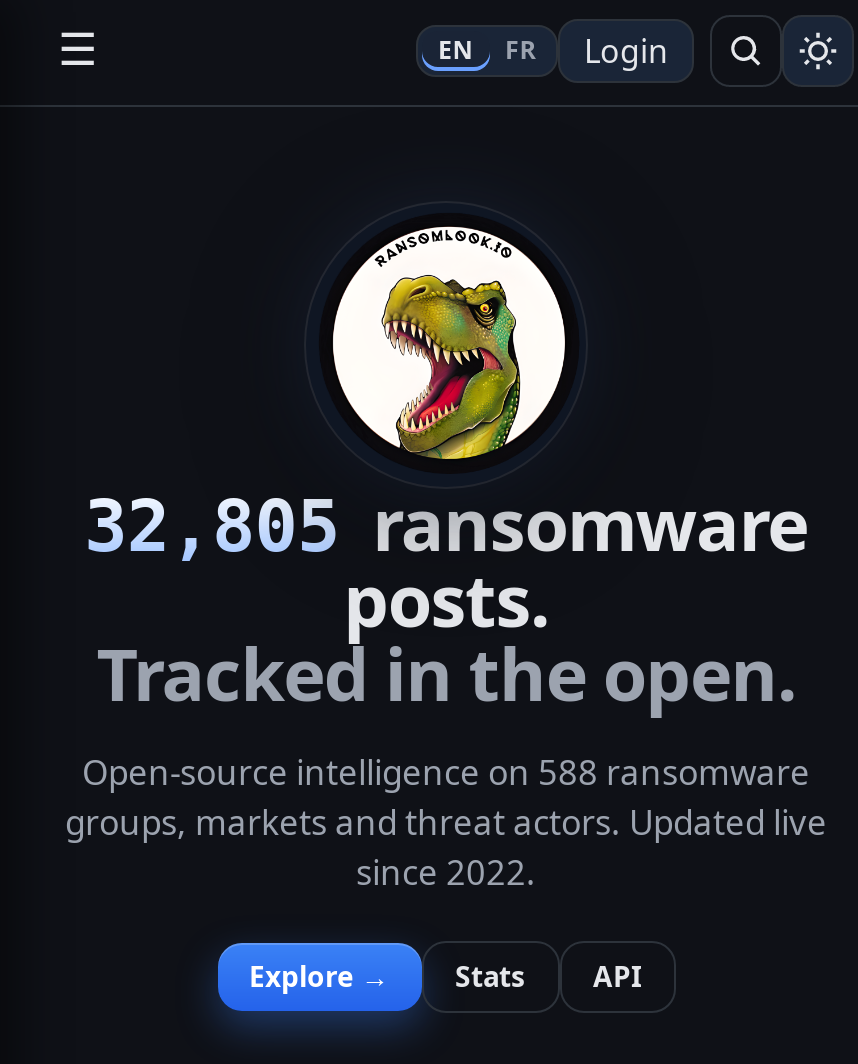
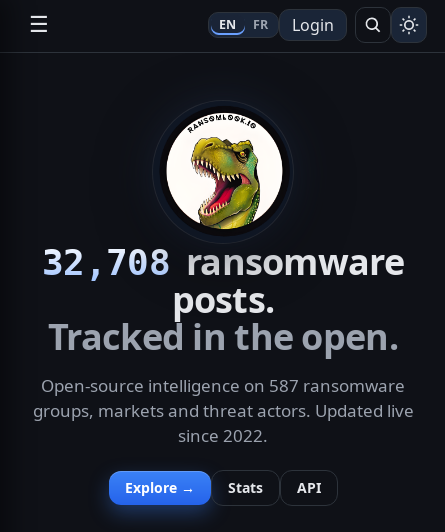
- 32,805 ransomware
+ 32,708 ransomware

- Open-source intelligence on 588 ransomware
+ Open-source intelligence on 587 ransomware
